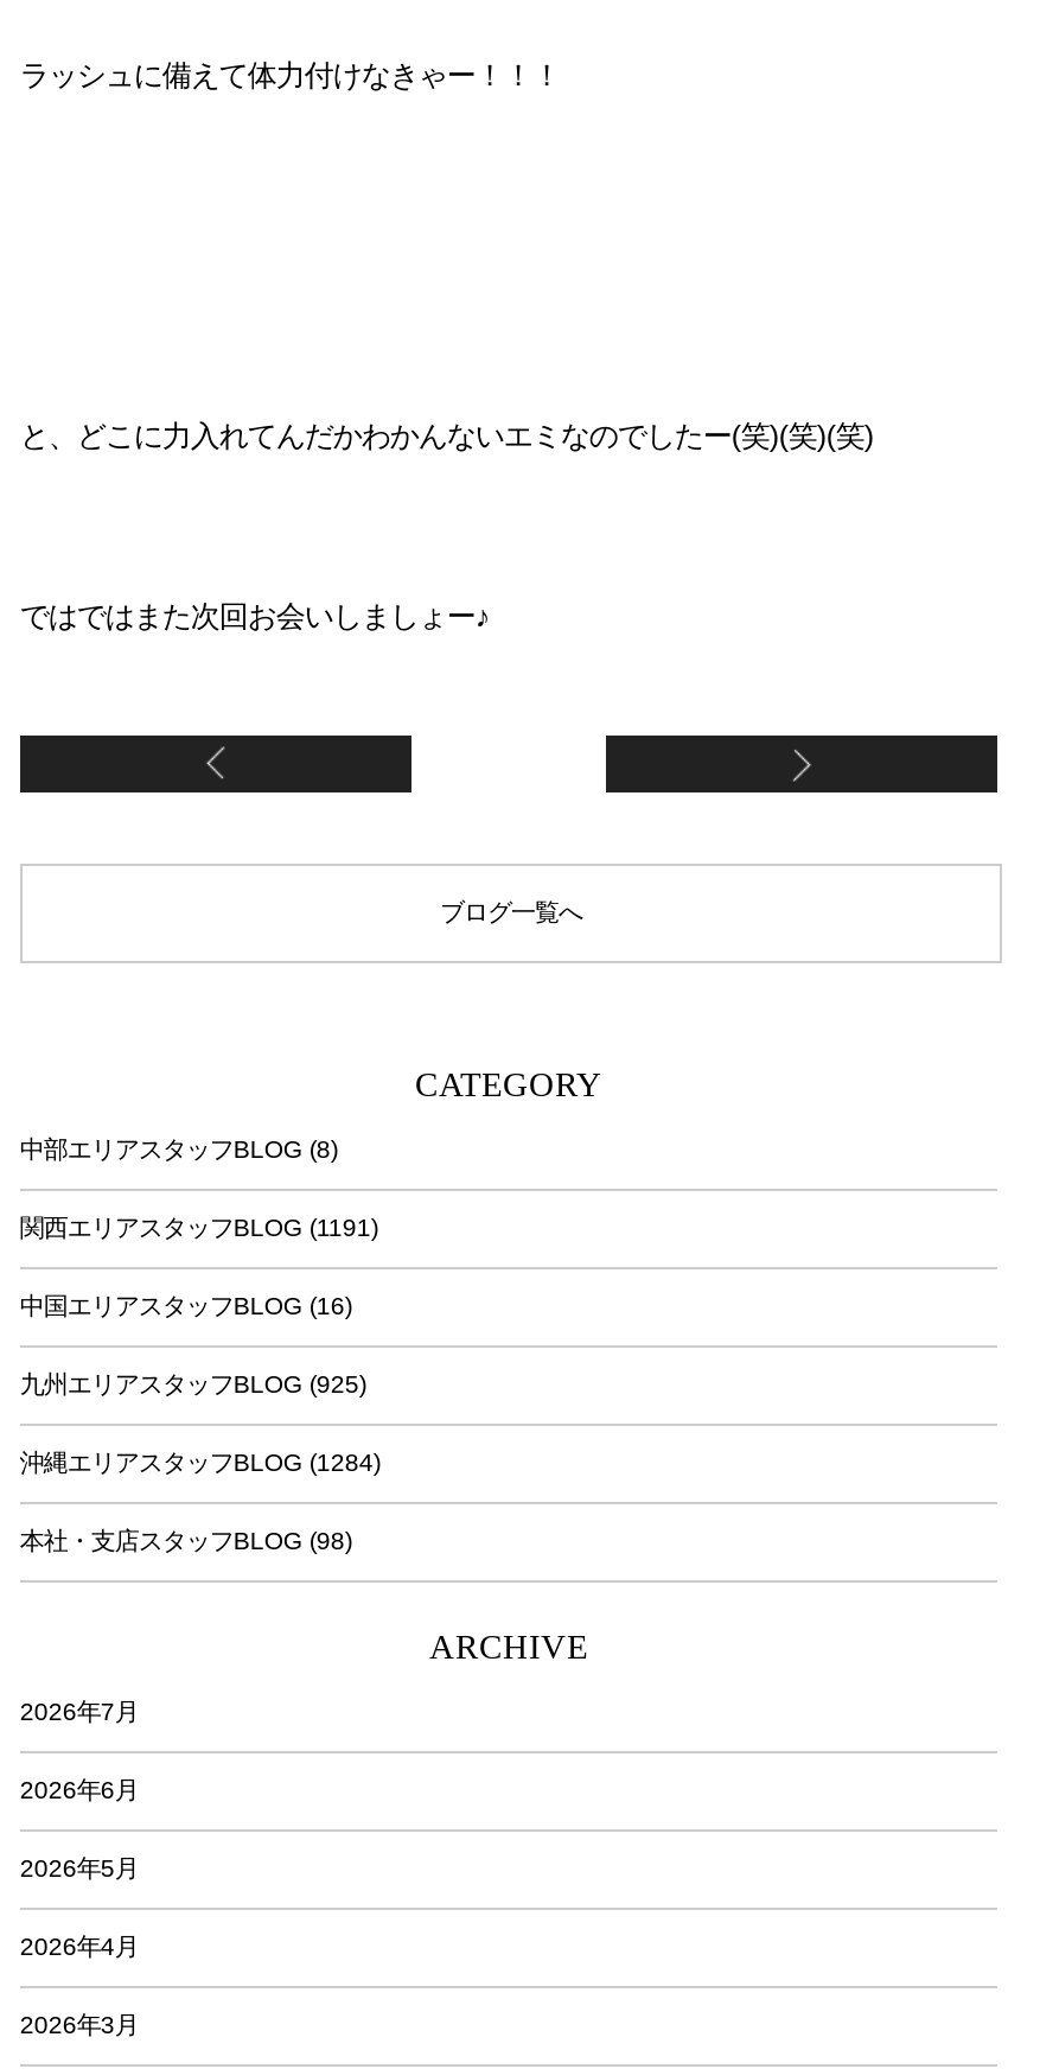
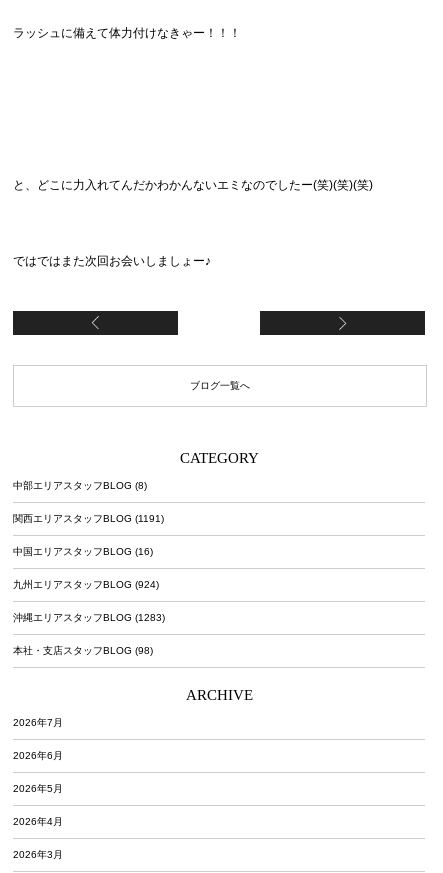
- 九州エリアスタッフBLOG (925)
+ 九州エリアスタッフBLOG (924)

- 沖縄エリアスタッフBLOG (1284)
+ 沖縄エリアスタッフBLOG (1283)
